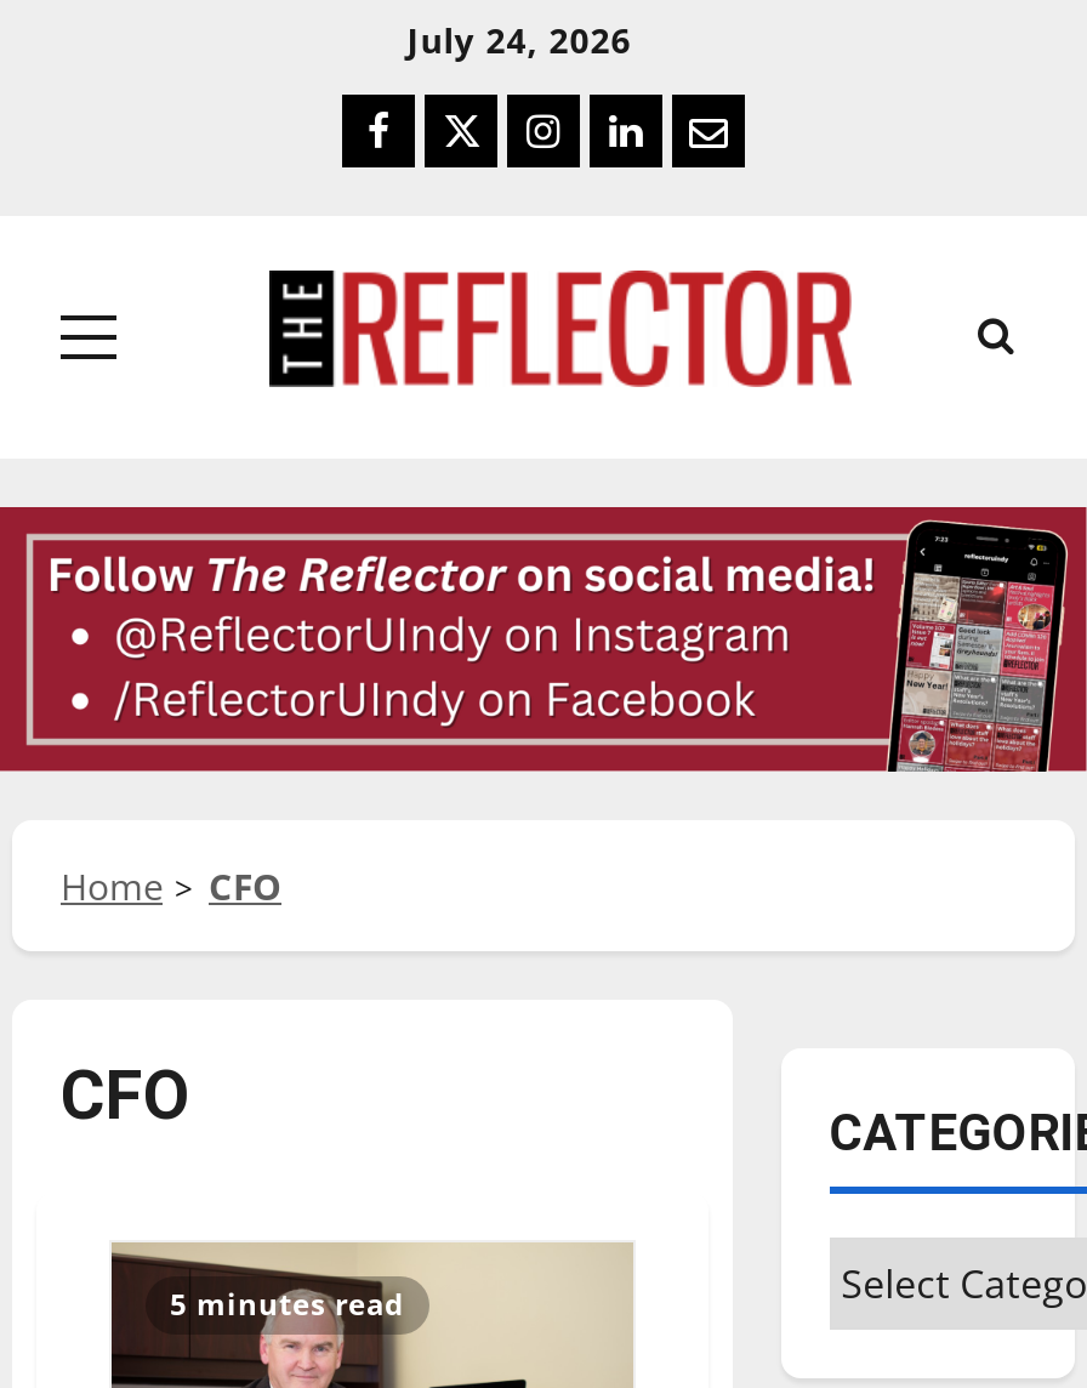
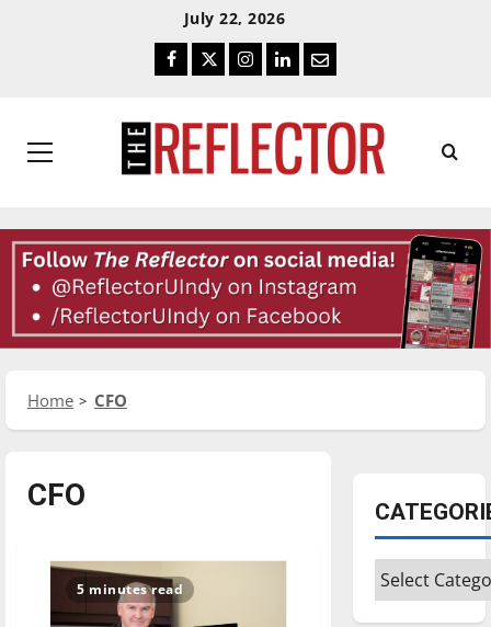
- July 24, 2026
+ July 22, 2026
